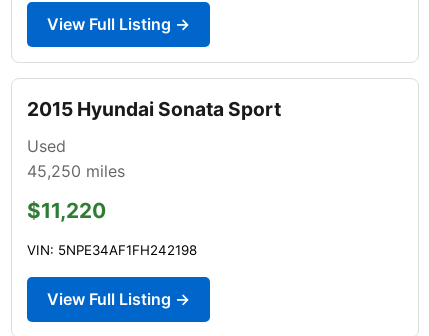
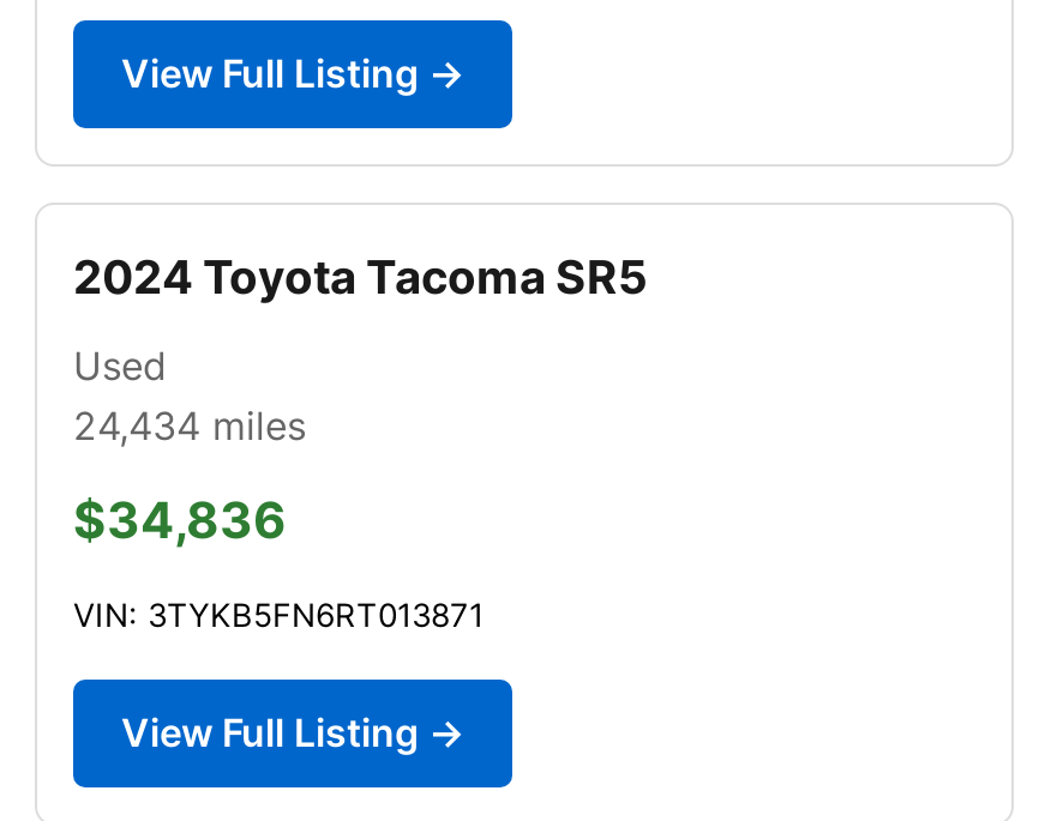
- 2015 Hyundai Sonata Sport
+ 2024 Toyota Tacoma SR5

- 45,250 miles
+ 24,434 miles

- $11,220
+ $34,836

- VIN: 5NPE34AF1FH242198
+ VIN: 3TYKB5FN6RT013871
